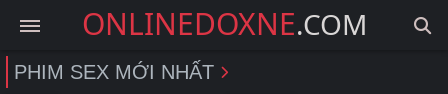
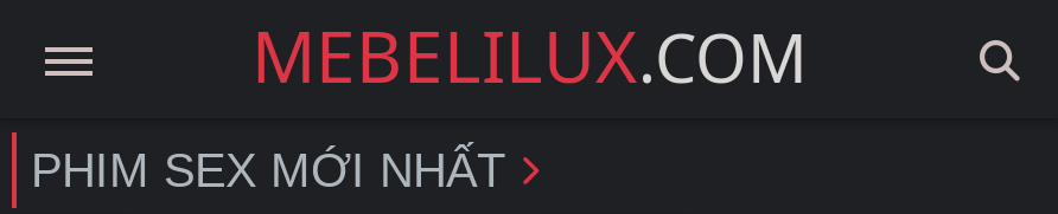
- ONLINEDOXNE.COM
+ MEBELILUX.COM
